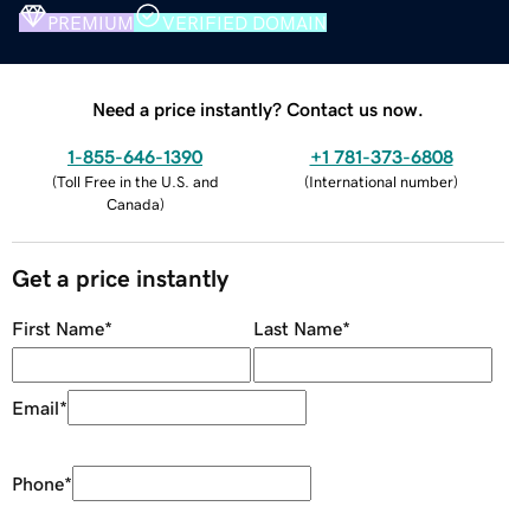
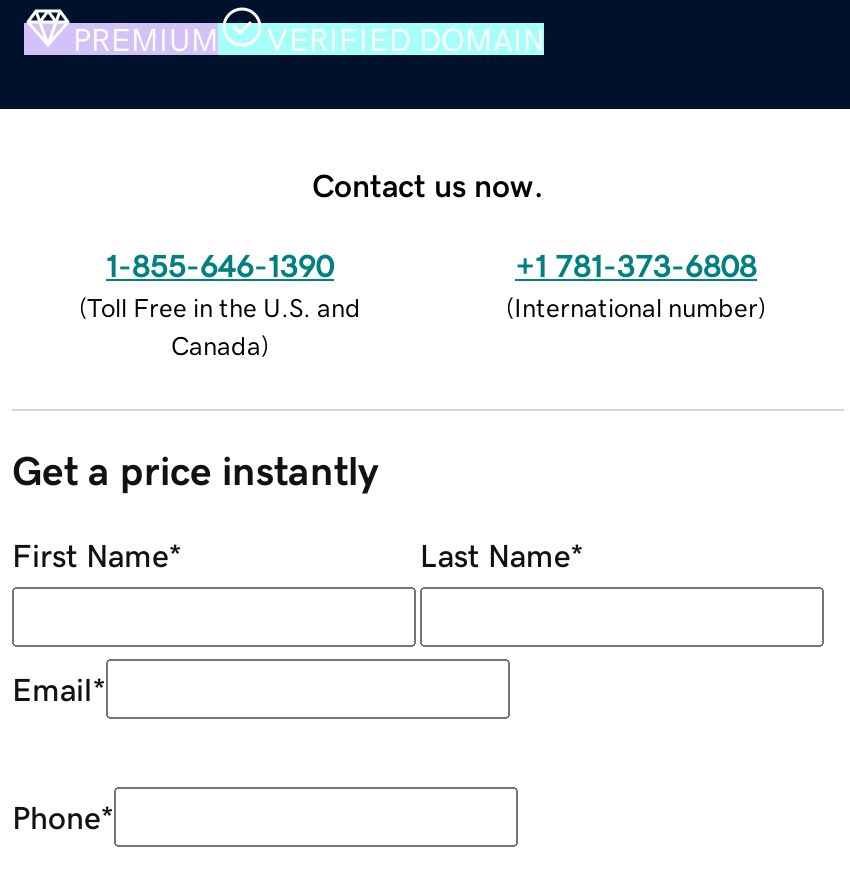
- Need a price instantly? Contact us now.
+ Contact us now.
